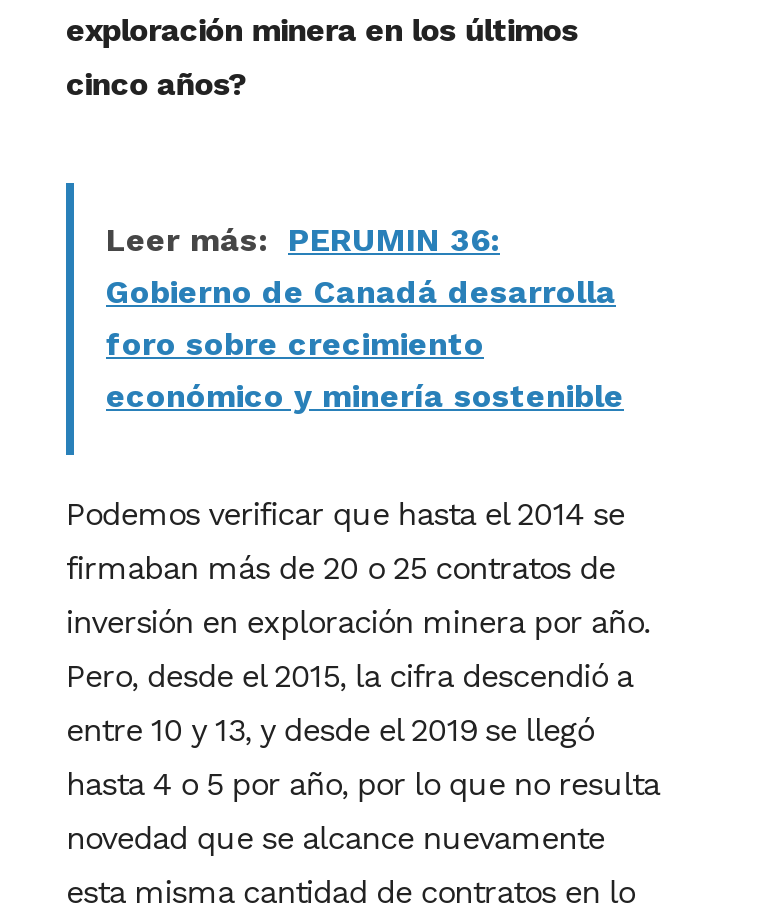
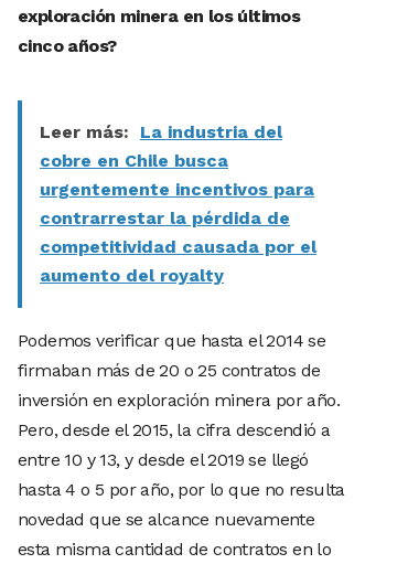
- Leer más: PERUMIN 36:
- Gobierno de Canadá desarrolla
- foro sobre crecimiento
- económico y minería sostenible
+ Leer más: La industria del
+ cobre en Chile busca
+ urgentemente incentivos para
+ contrarrestar la pérdida de
+ competitividad causada por el
+ aumento del royalty
